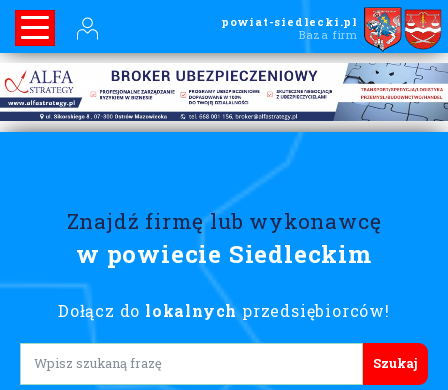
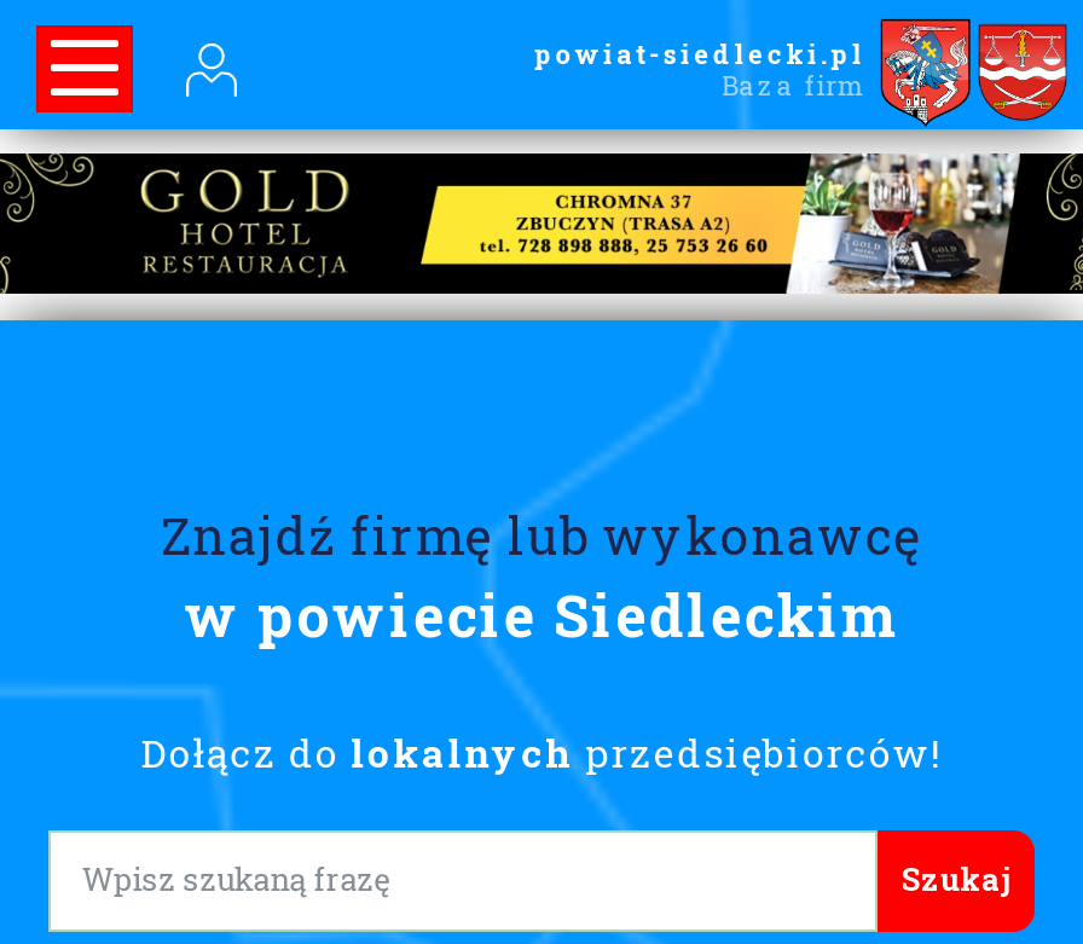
- [image]
+ [image]
